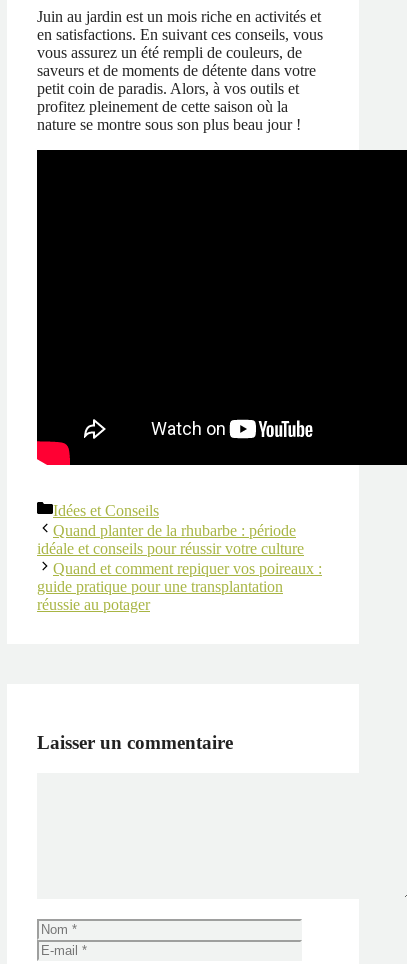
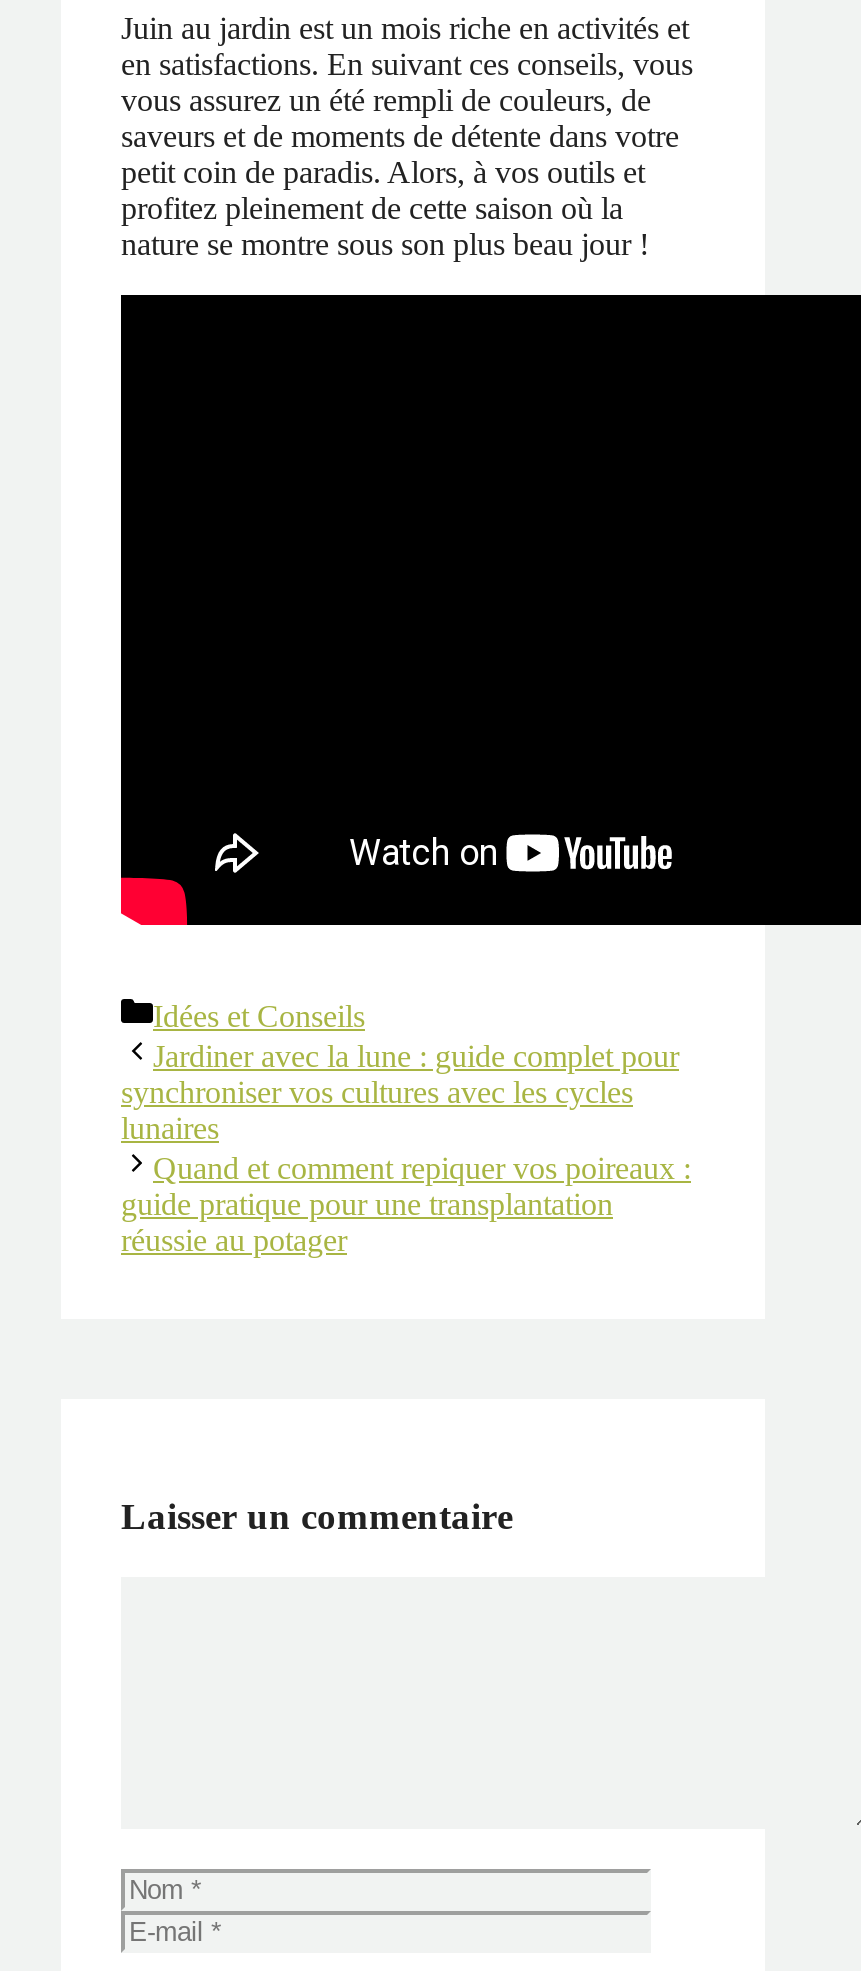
- Quand planter de la rhubarbe : période
- idéale et conseils pour réussir votre culture
+ Jardiner avec la lune : guide complet pour
+ synchroniser vos cultures avec les cycles
+ lunaires
